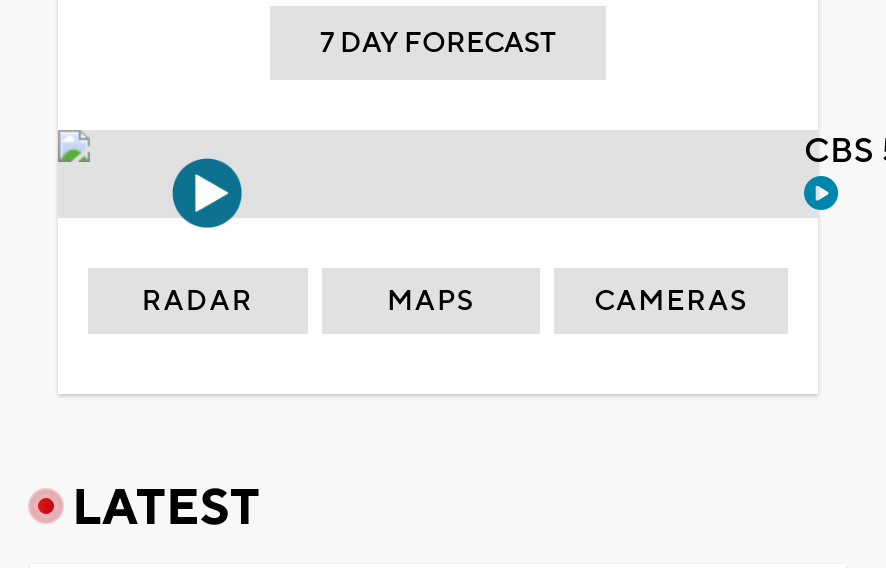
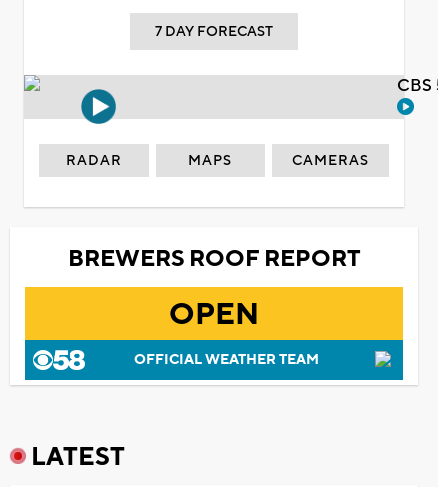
+ BREWERS ROOF REPORT
+ OPEN
+ OFFICIAL WEATHER TEAM
